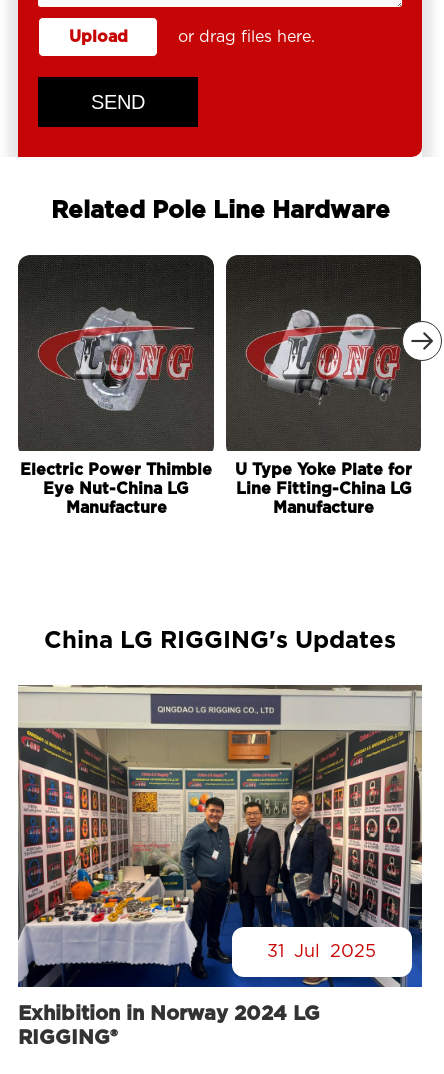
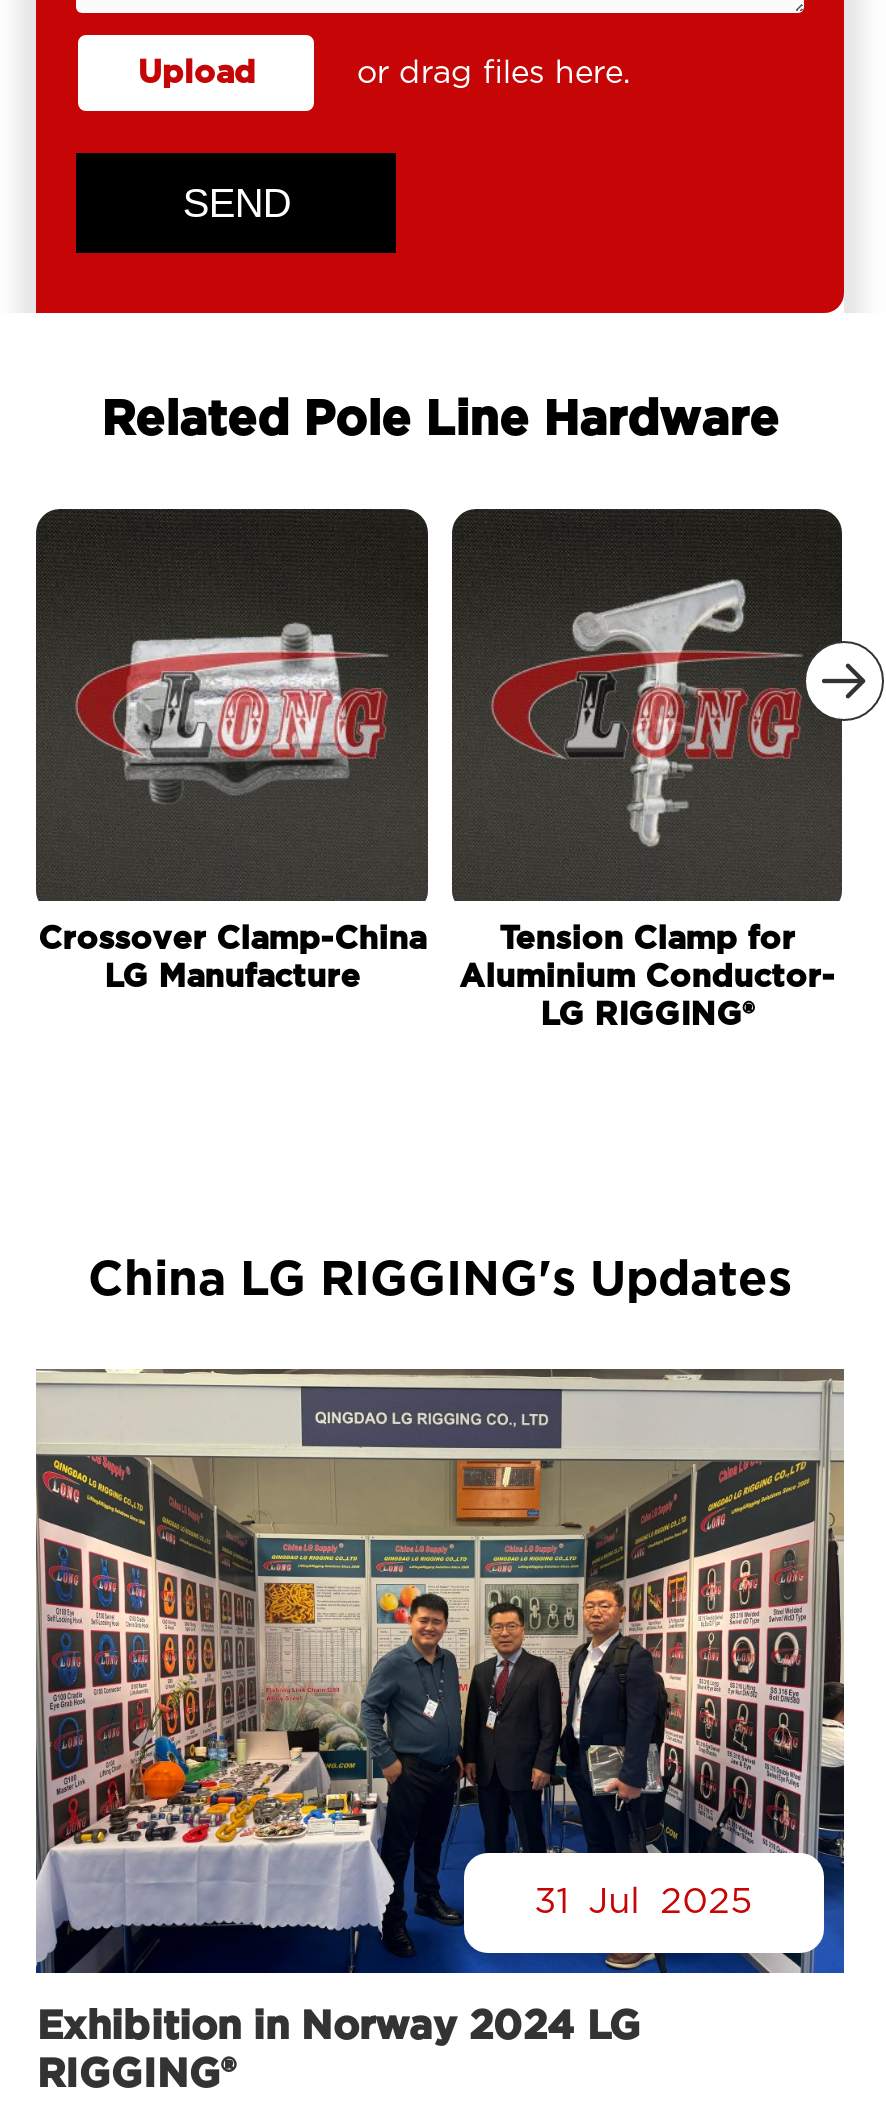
- [image]
- U Type Yoke Plate for
- Line Fitting-China LG
- Manufacture
+ [image]
+ Tension Clamp for
+ Aluminium Conductor-
+ LG RIGGING®

- [image]
+ [image]

- Electric Power Thimble
- Eye Nut-China LG
- Manufacture
+ Crossover Clamp-China
+ LG Manufacture
